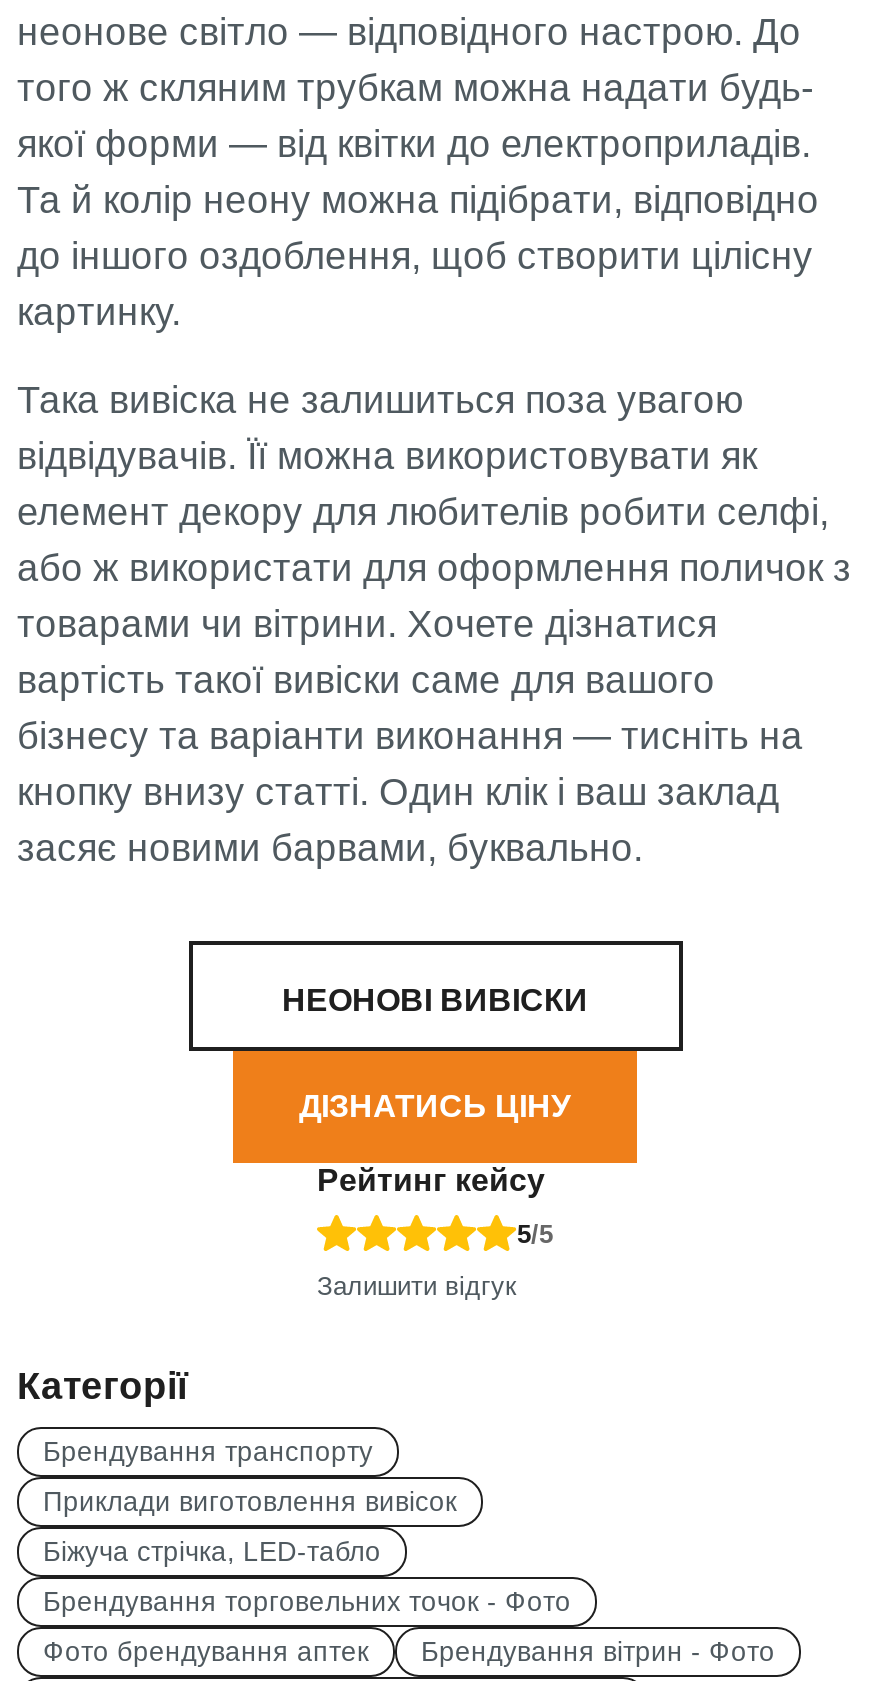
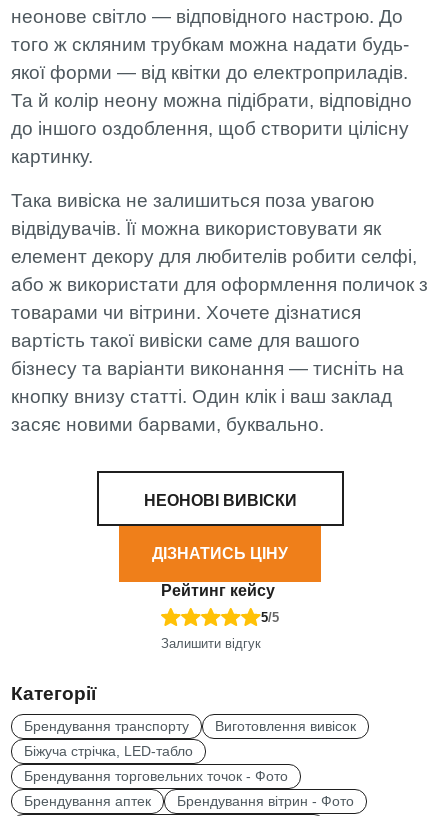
- Приклади виготовлення вивісок
+ Виготовлення вивісок

- Фото брендування аптек
+ Брендування аптек
